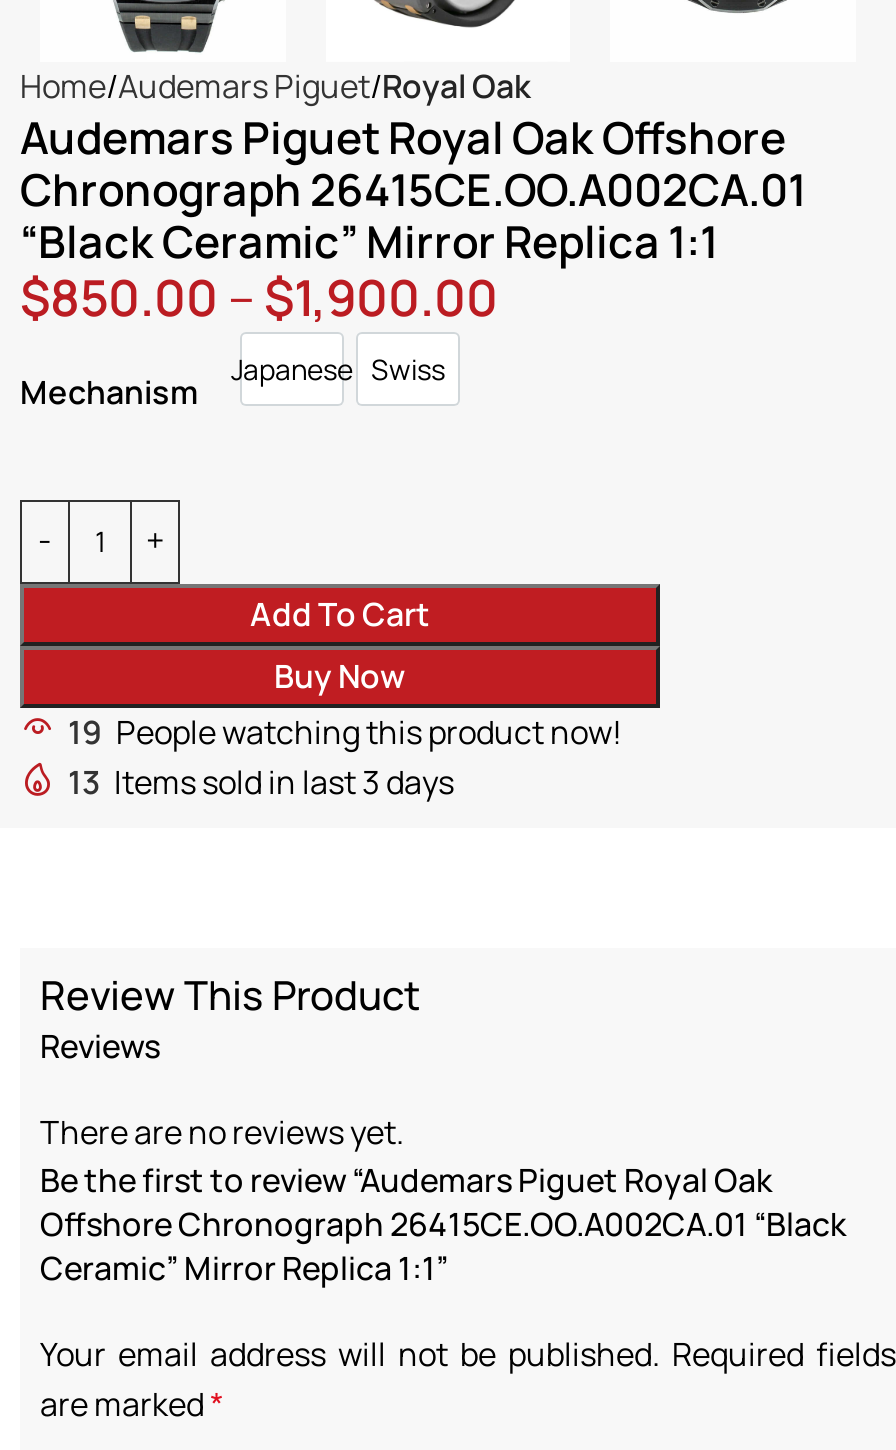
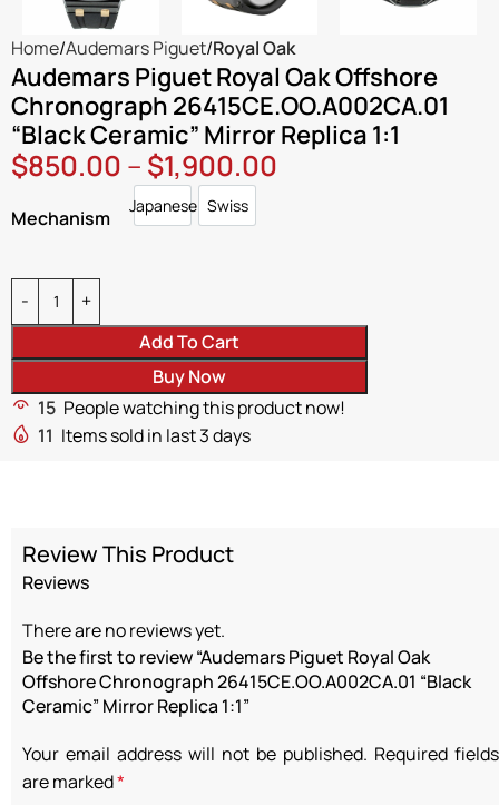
- 19 People watching this product now!
+ 15 People watching this product now!

- 13 Items sold in last 3 days
+ 11 Items sold in last 3 days
